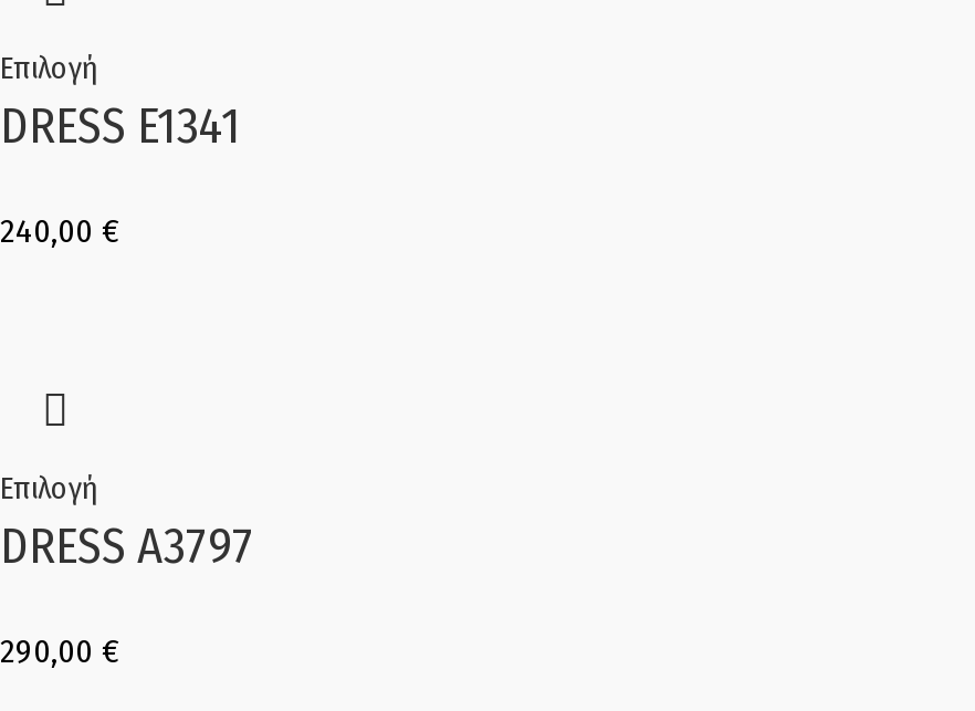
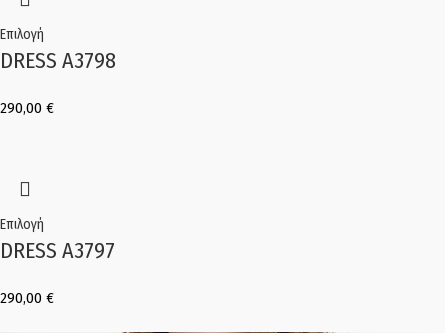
- DRESS E1341
+ DRESS A3798

- 240,00 €
+ 290,00 €
